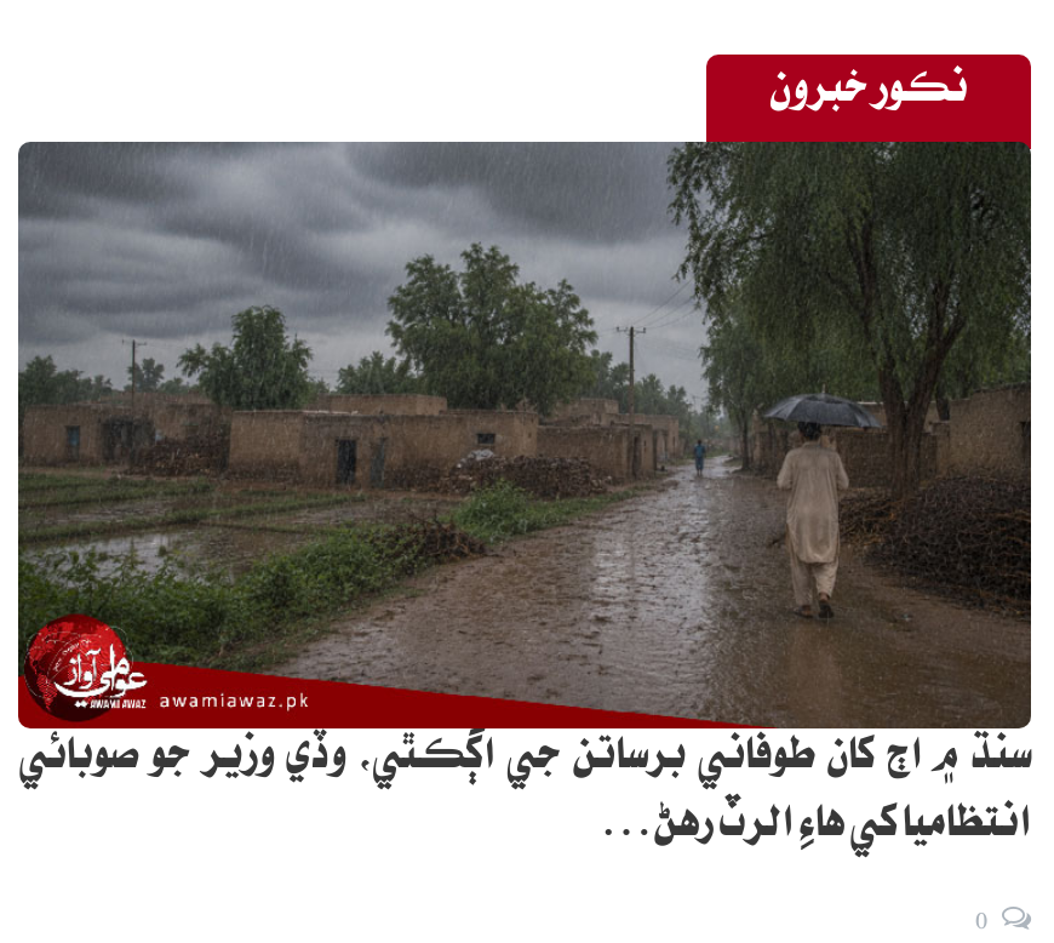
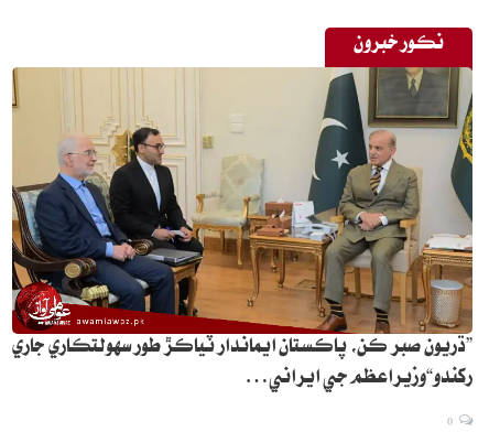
- [image]
- سنڌ ۾ اڄ کان طوفاني برساتن جي اڳڪٿي، وڏي وزير جو صوبائي
- انتظاميا کي هاءِ الرٽ رهڻ…
+ [image]
+ ”ڌريون صبر ڪن، پاڪستان ايماندار ٽياڪڙ طور سهولتڪاري جاري
+ رکندو“وزيراعظم جي ايراني…
